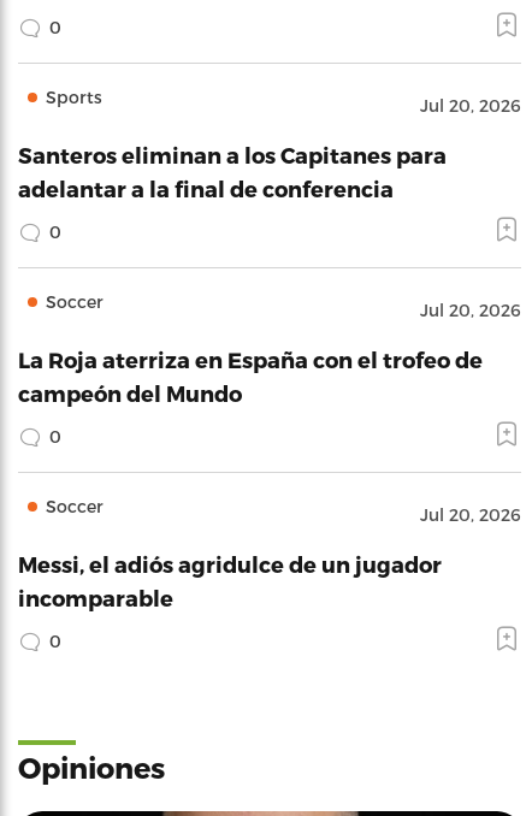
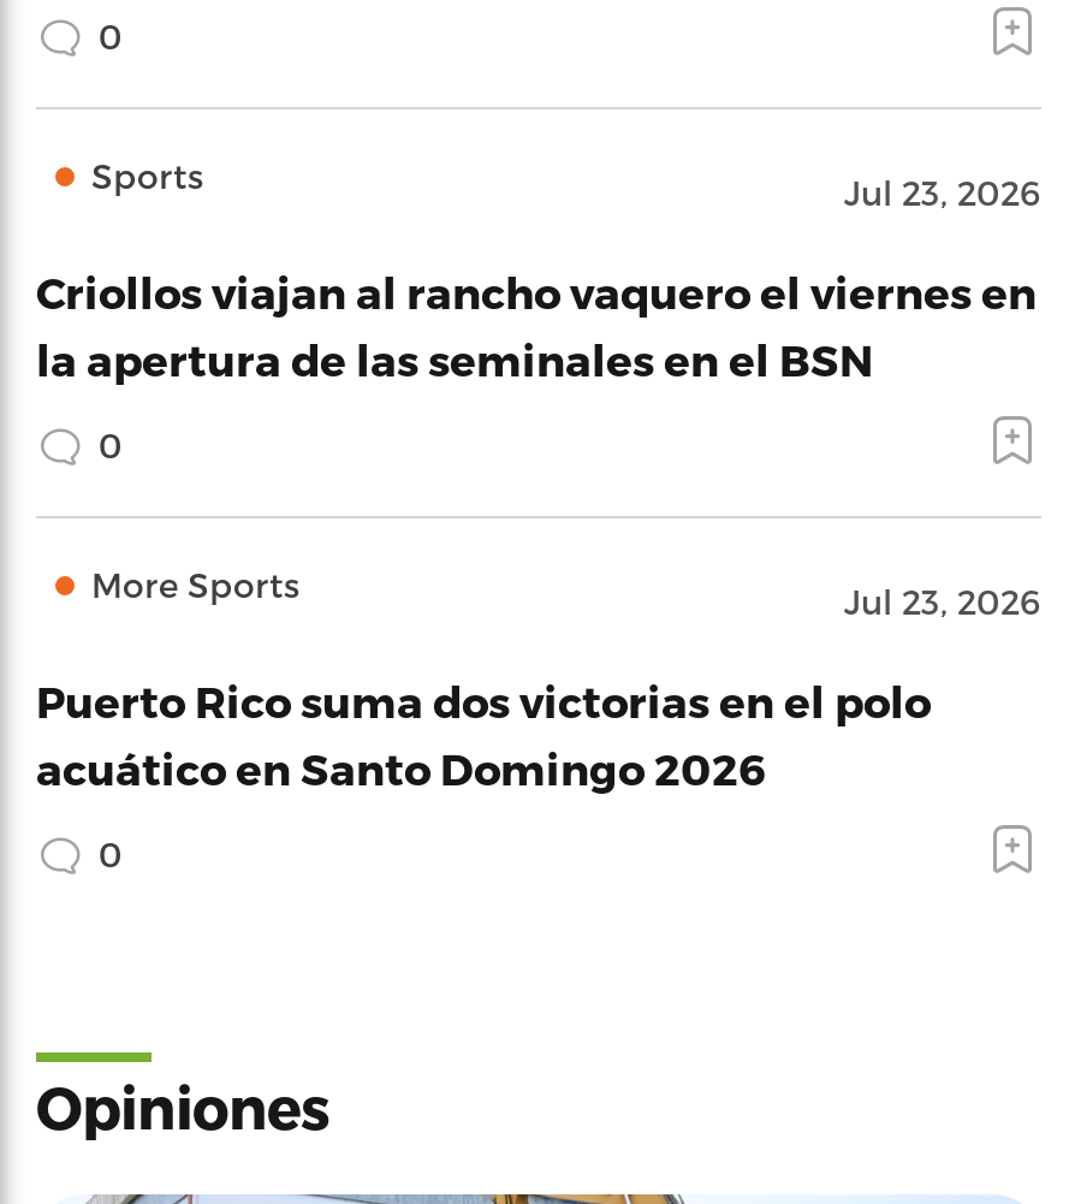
- Jul 20, 2026
+ Jul 23, 2026

- Santeros eliminan a los Capitanes para
- adelantar a la final de conferencia
+ Criollos viajan al rancho vaquero el viernes en
+ la apertura de las seminales en el BSN

- Soccer
- Jul 20, 2026
- La Roja aterriza en España con el trofeo de
- campeón del Mundo
- 0
- Soccer
- Jul 20, 2026
- Messi, el adiós agridulce de un jugador
- incomparable
+ More Sports
+ Jul 23, 2026
+ Puerto Rico suma dos victorias en el polo
+ acuático en Santo Domingo 2026
